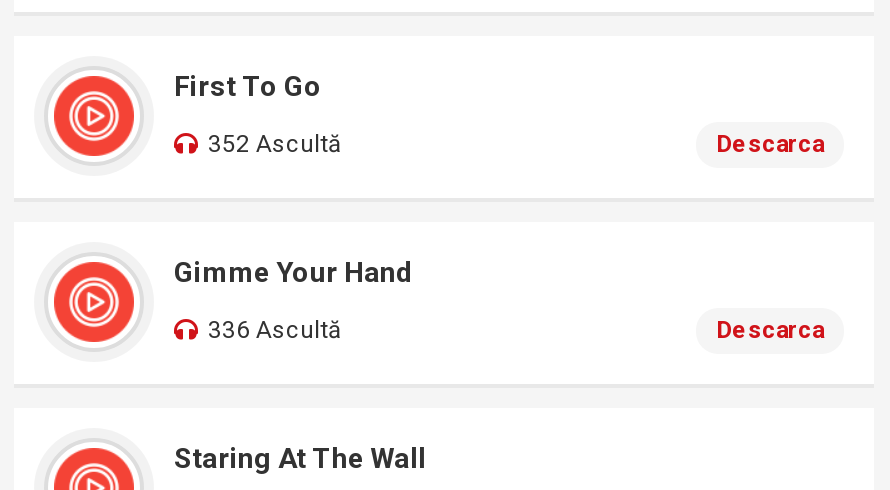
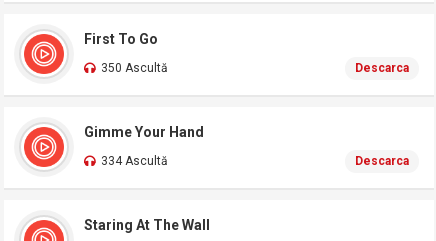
- 352 Ascultă
+ 350 Ascultă

- 336 Ascultă
+ 334 Ascultă
